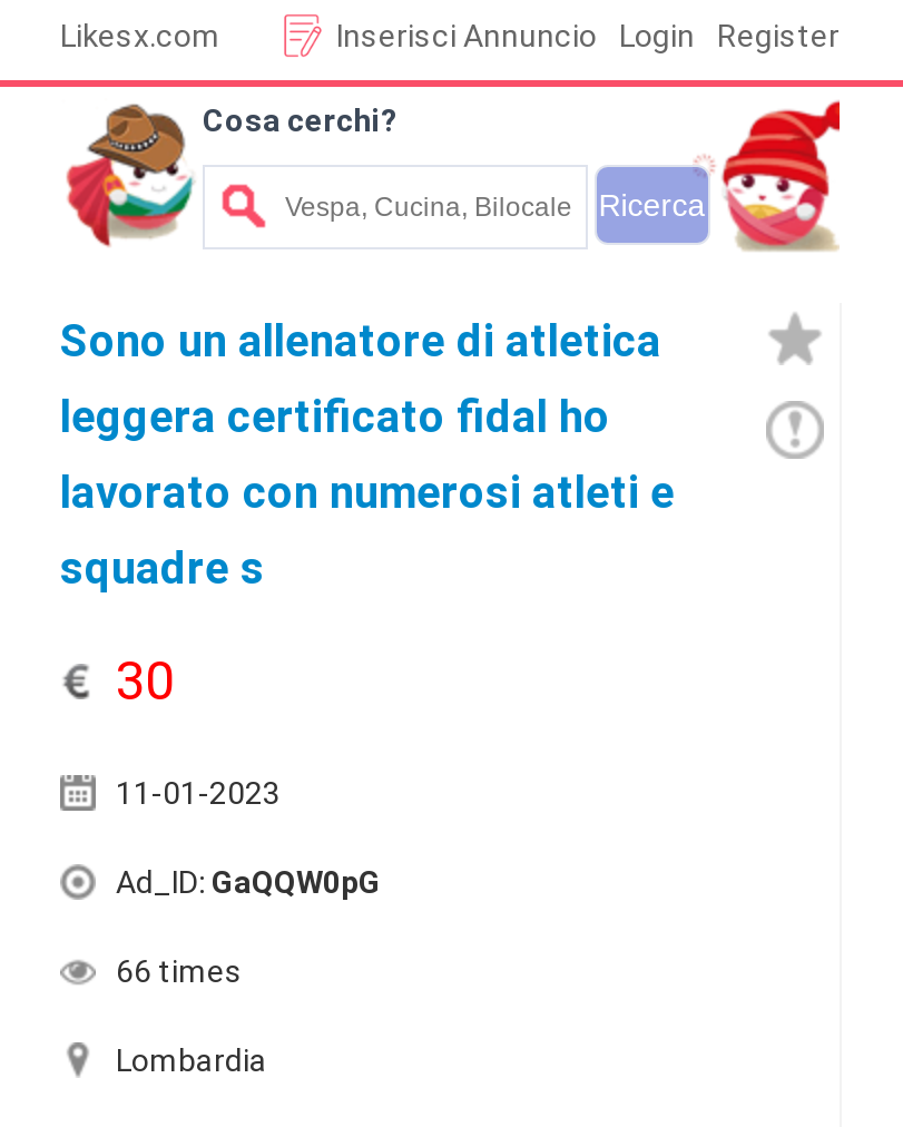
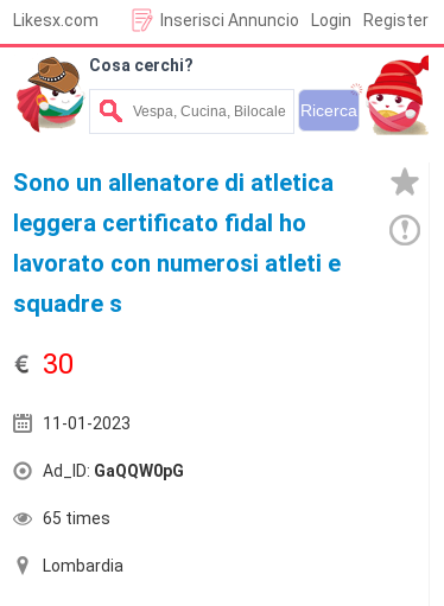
- 66 times
+ 65 times
